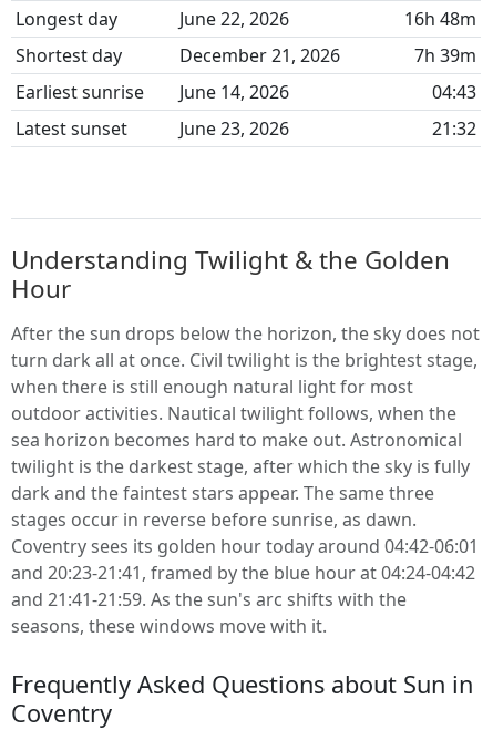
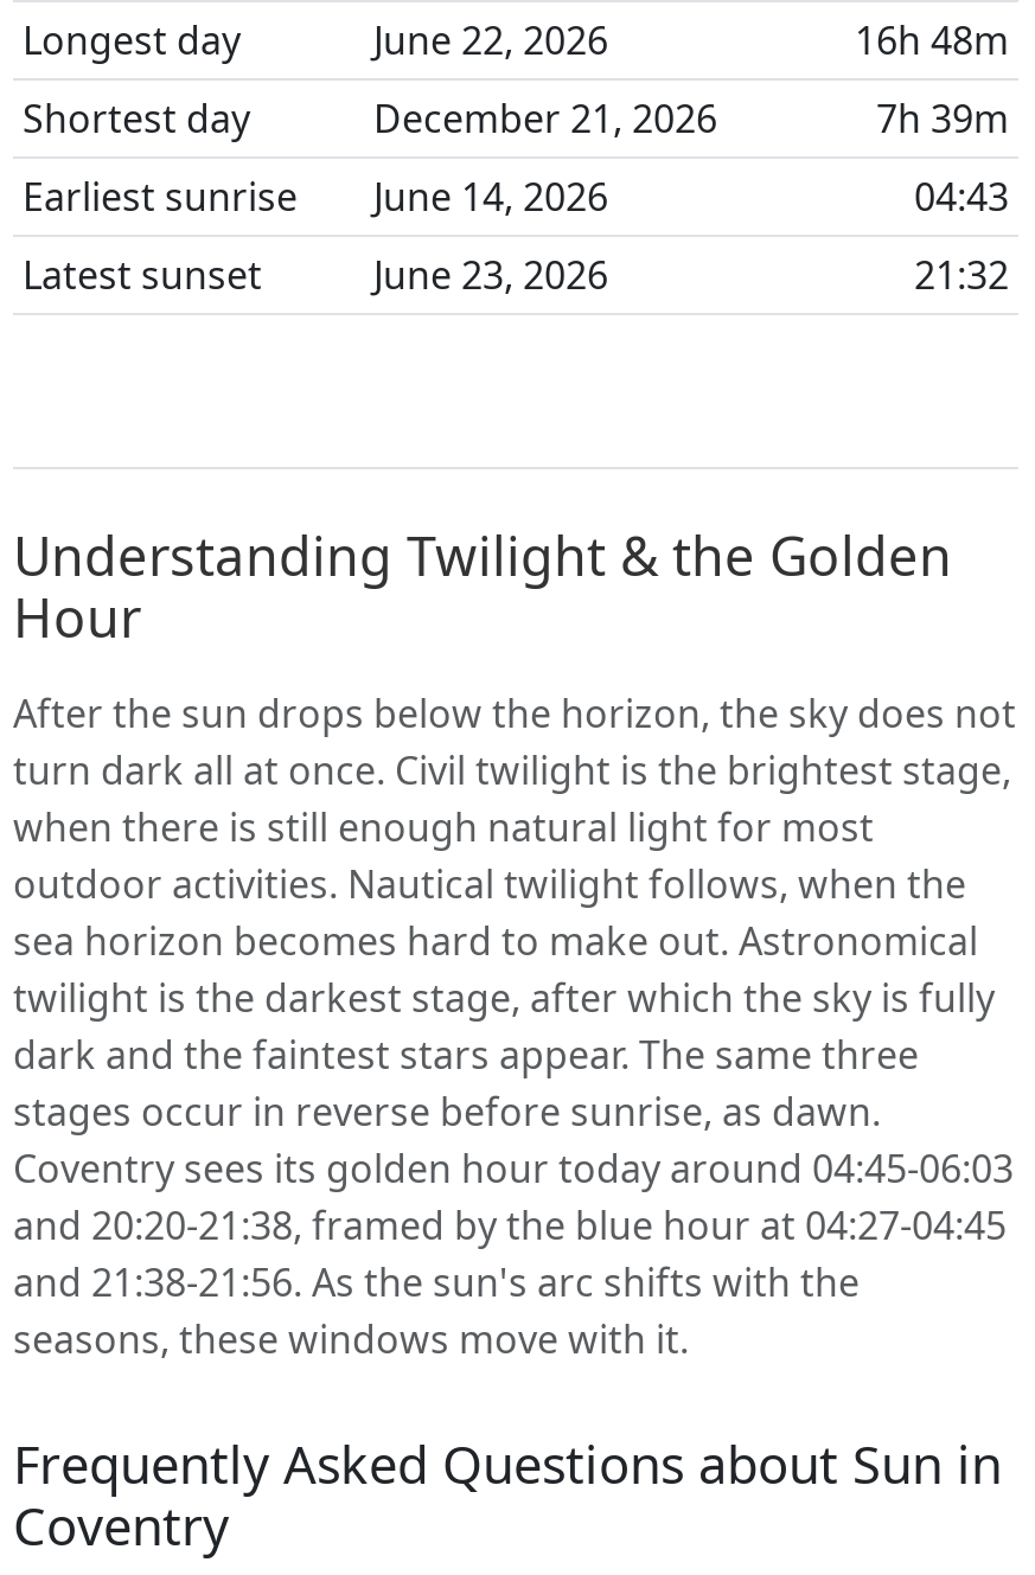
- Coventry sees its golden hour today around 04:42-06:01
+ Coventry sees its golden hour today around 04:45-06:03

- and 20:23-21:41, framed by the blue hour at 04:24-04:42
+ and 20:20-21:38, framed by the blue hour at 04:27-04:45

- and 21:41-21:59. As the sun's arc shifts with the
+ and 21:38-21:56. As the sun's arc shifts with the
